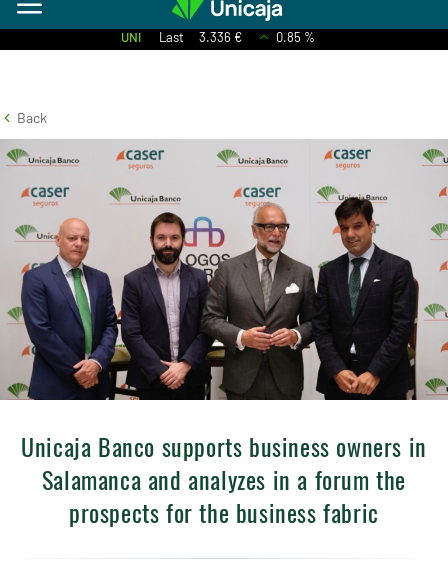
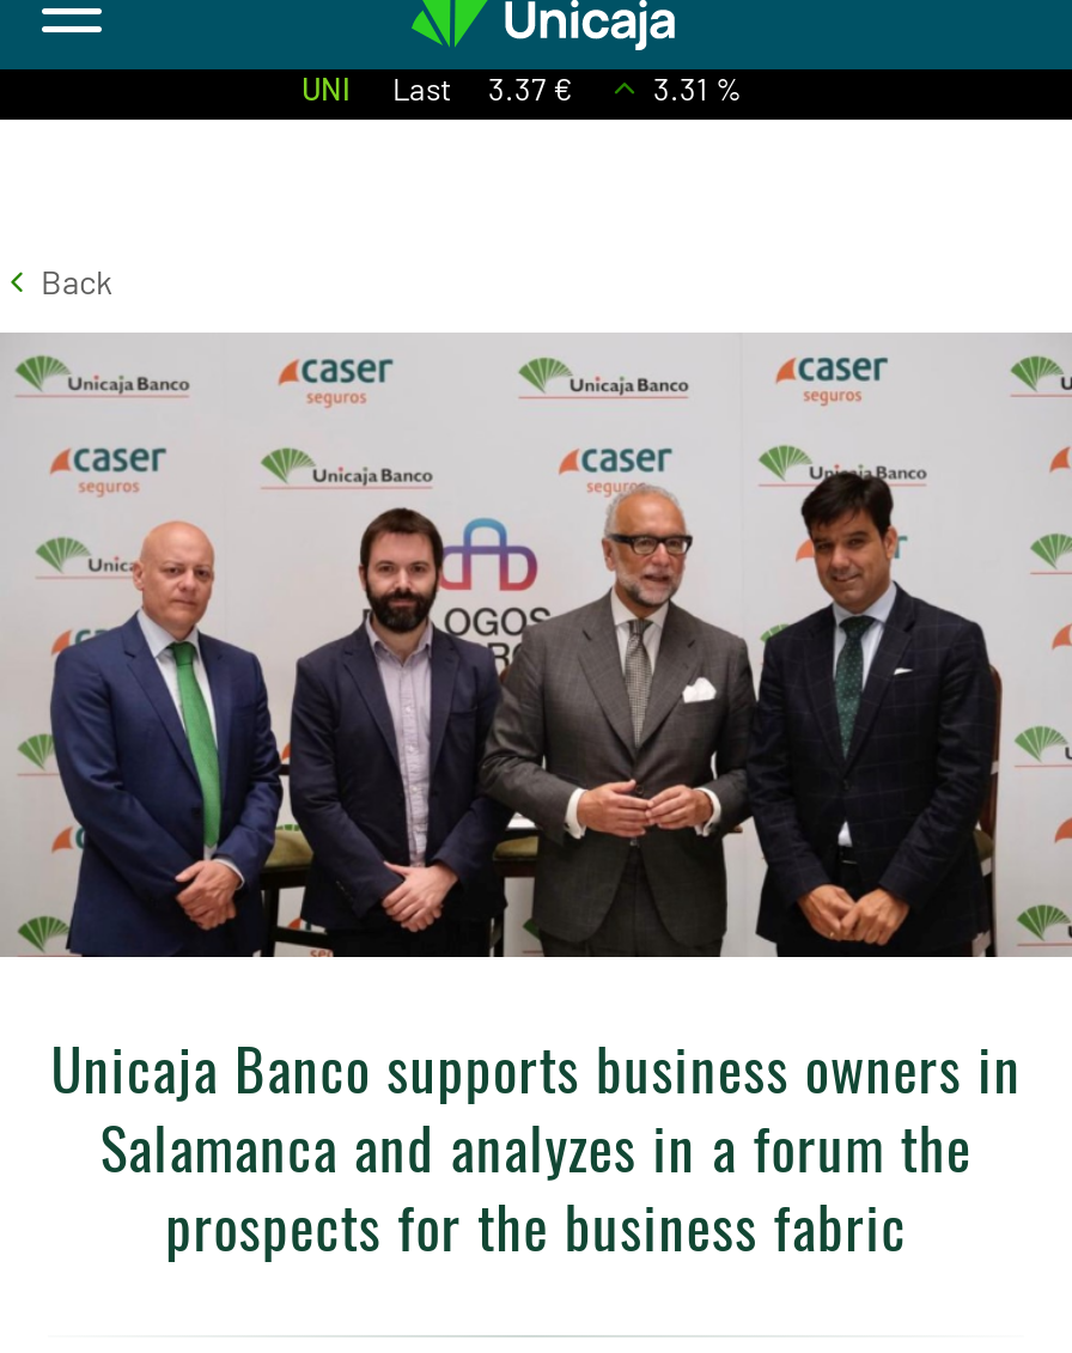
- UNI Last 3.336 €
+ UNI Last 3.37 €

- 0.85 %
+ 3.31 %
